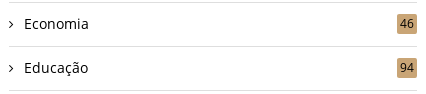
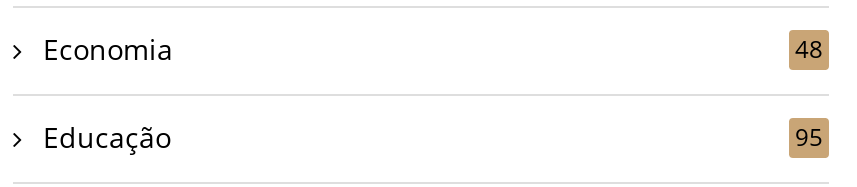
- 46
+ 48

- 94
+ 95
